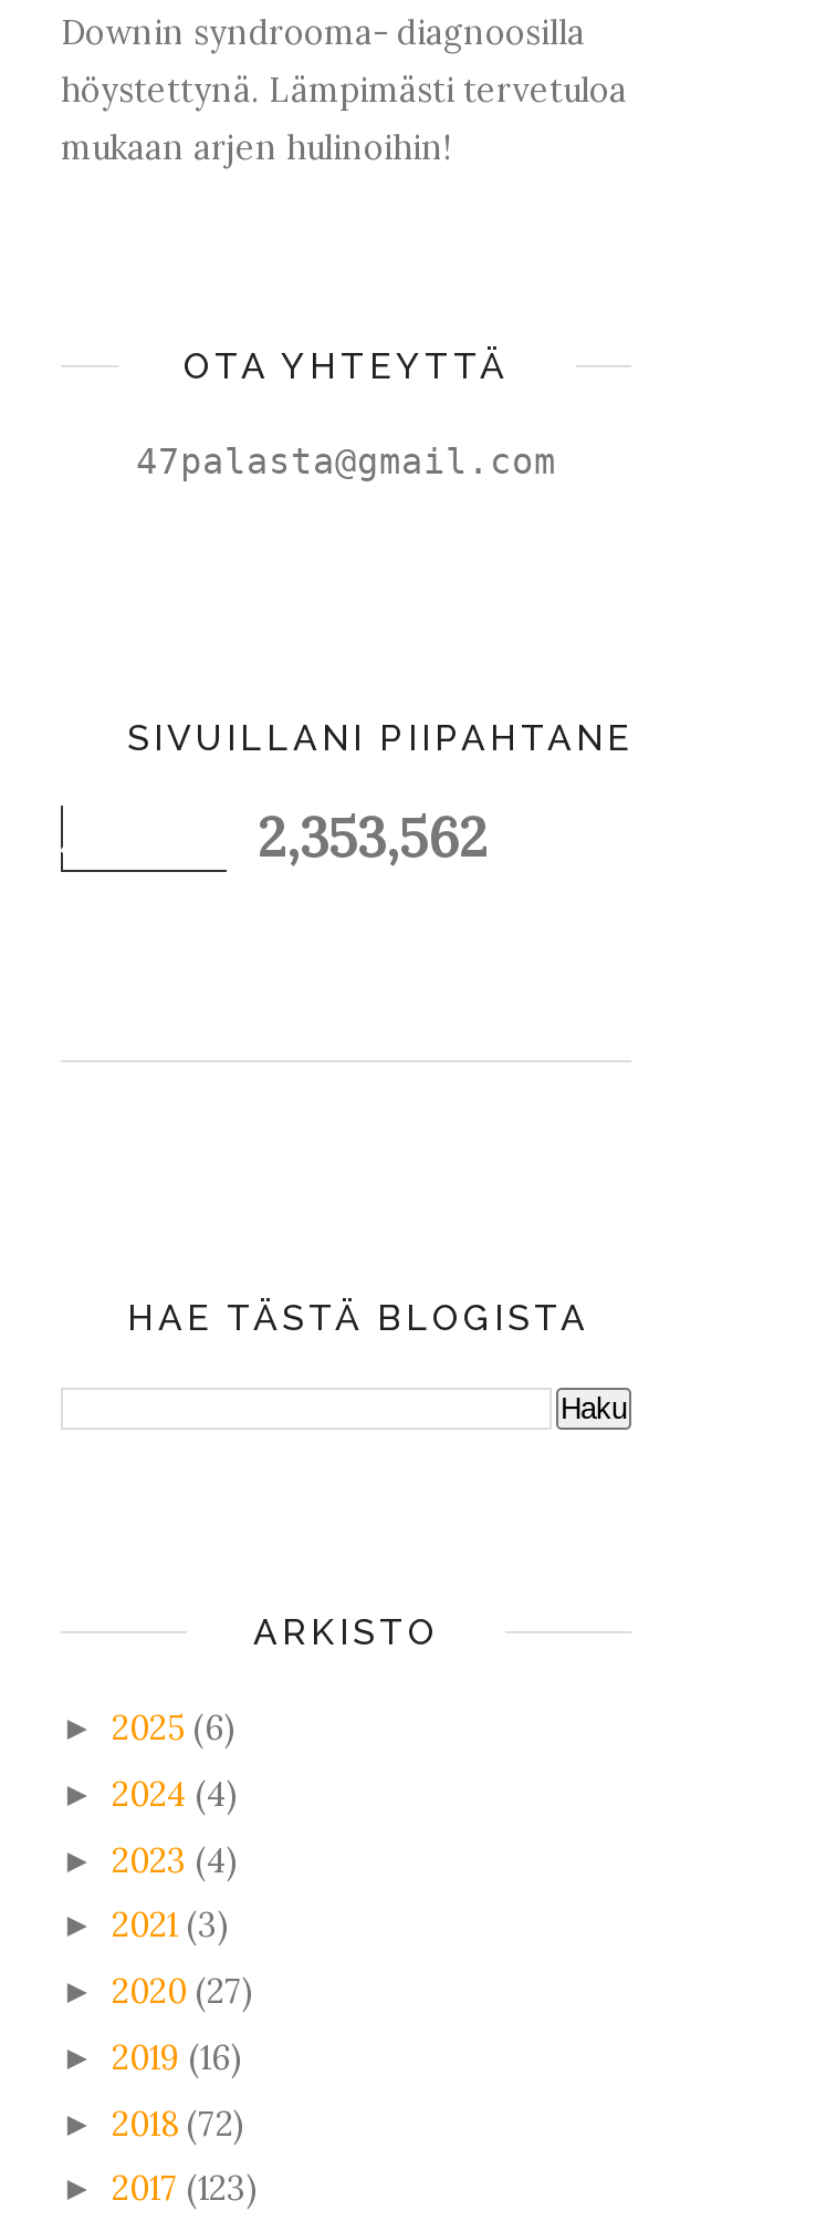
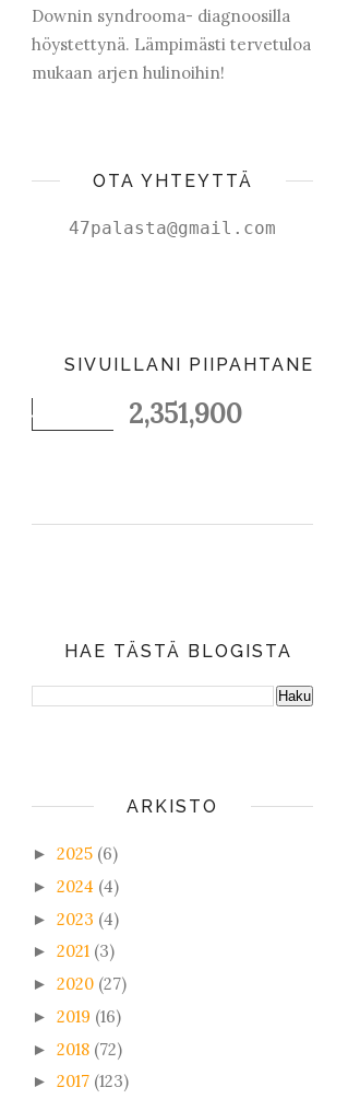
- 2,353,562
+ 2,351,900
